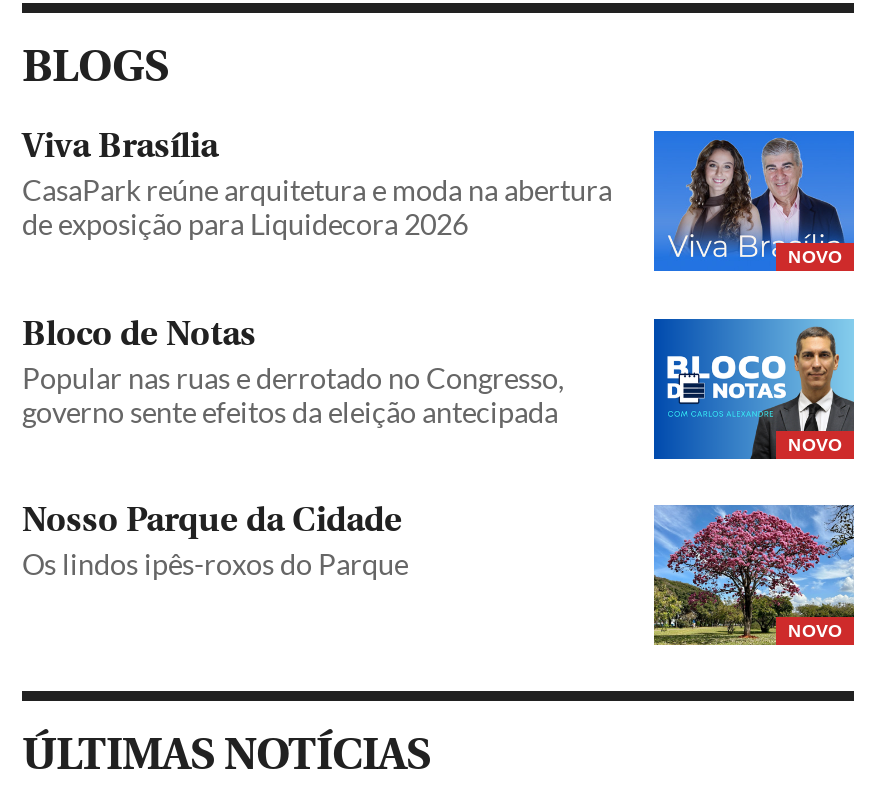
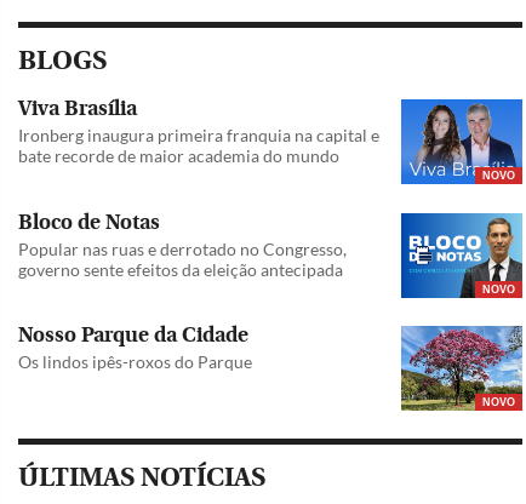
- CasaPark reúne arquitetura e moda na abertura
- de exposição para Liquidecora 2026
+ Ironberg inaugura primeira franquia na capital e
+ bate recorde de maior academia do mundo
